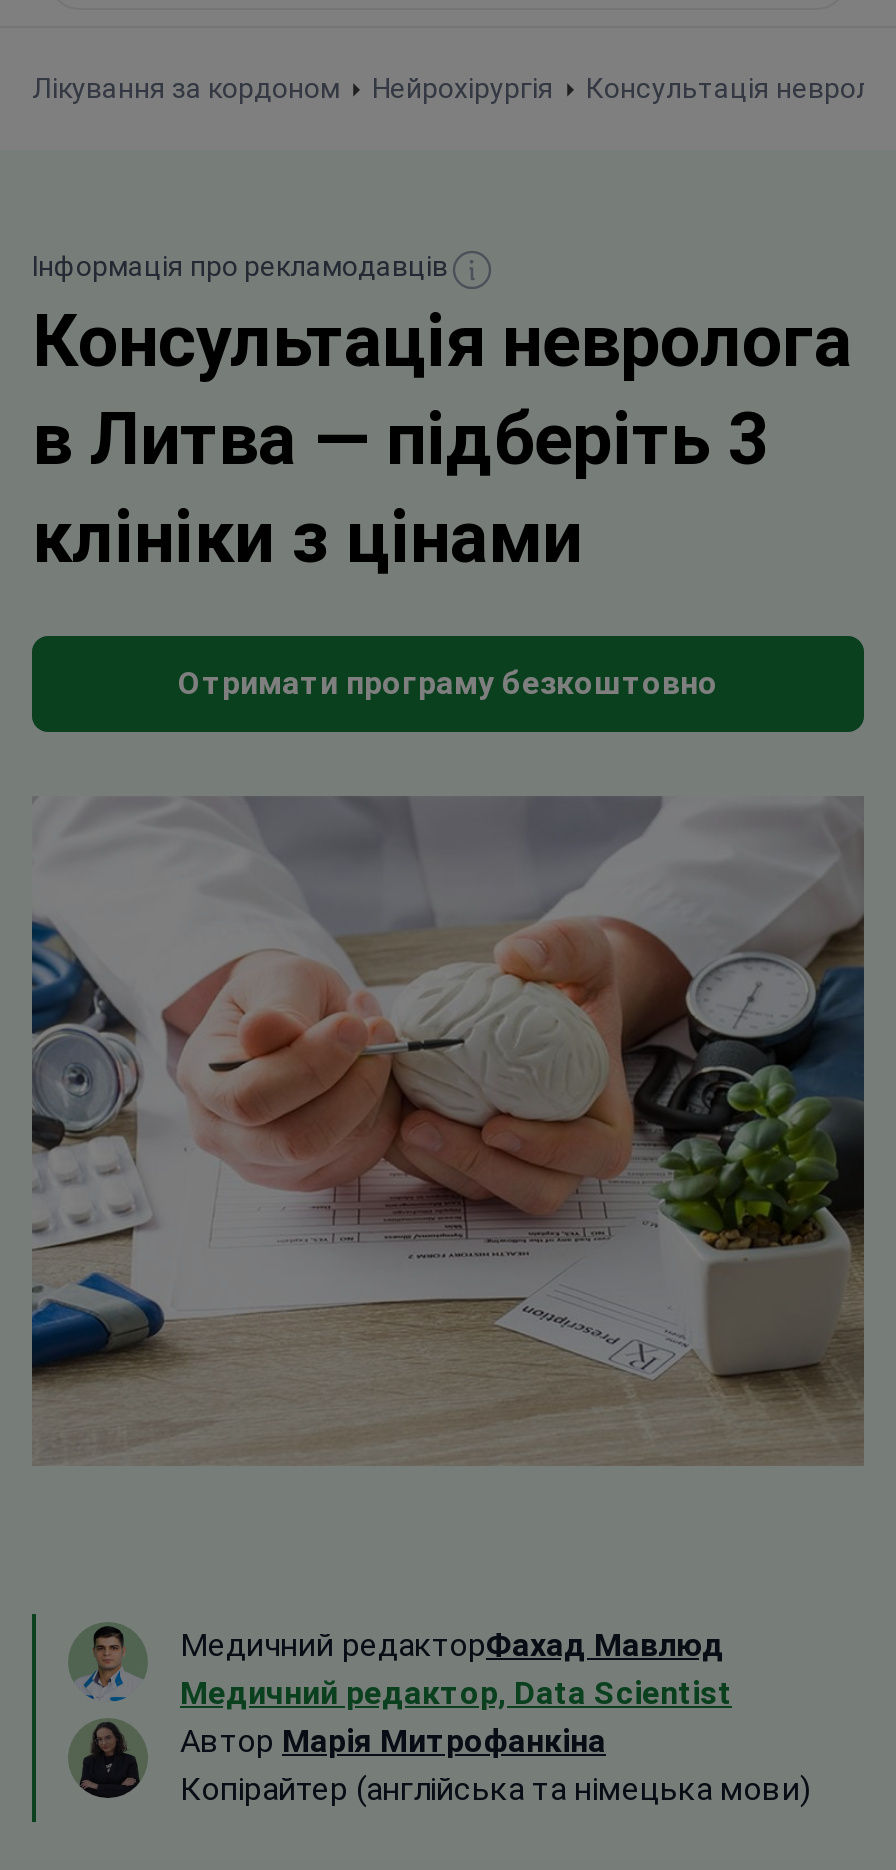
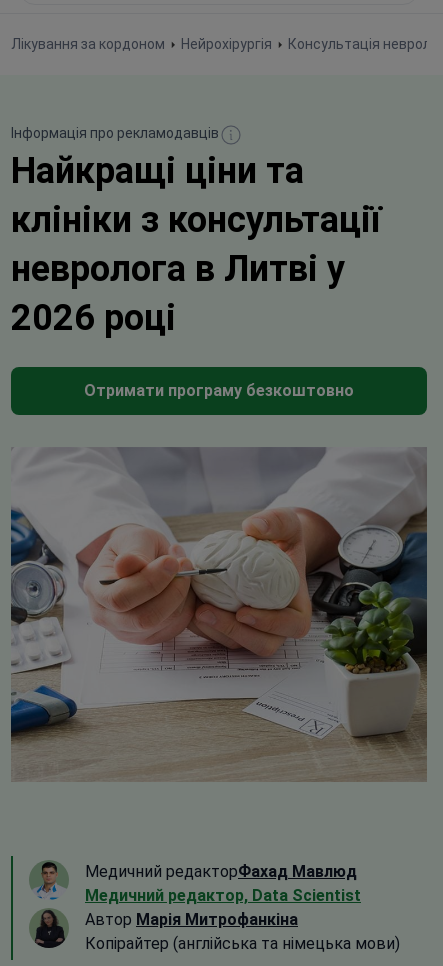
- Консультація невролога
- в Литва — підберіть 3
- клініки з цінами
+ Найкращі ціни та
+ клініки з консультації
+ невролога в Литві у
+ 2026 році
